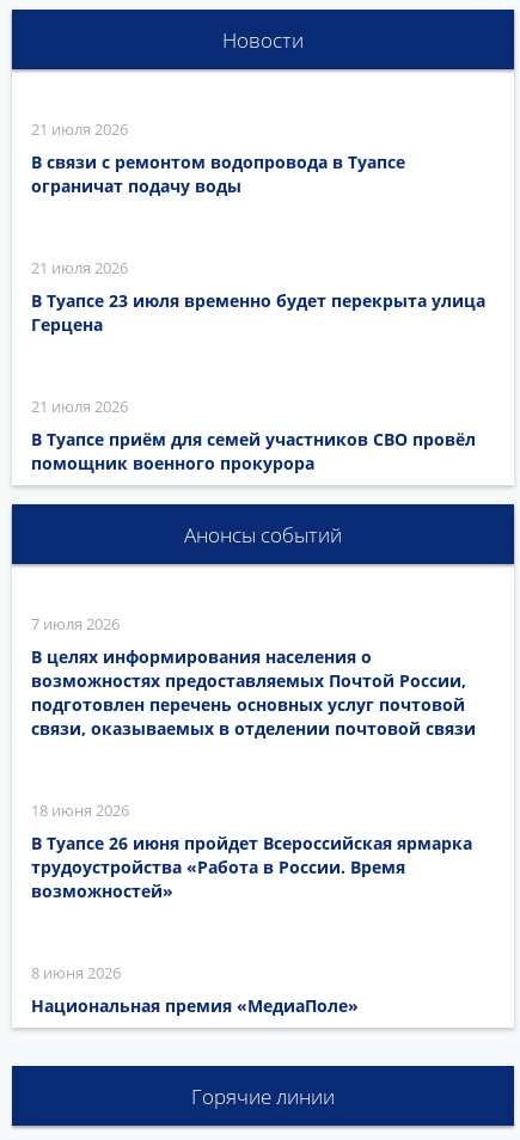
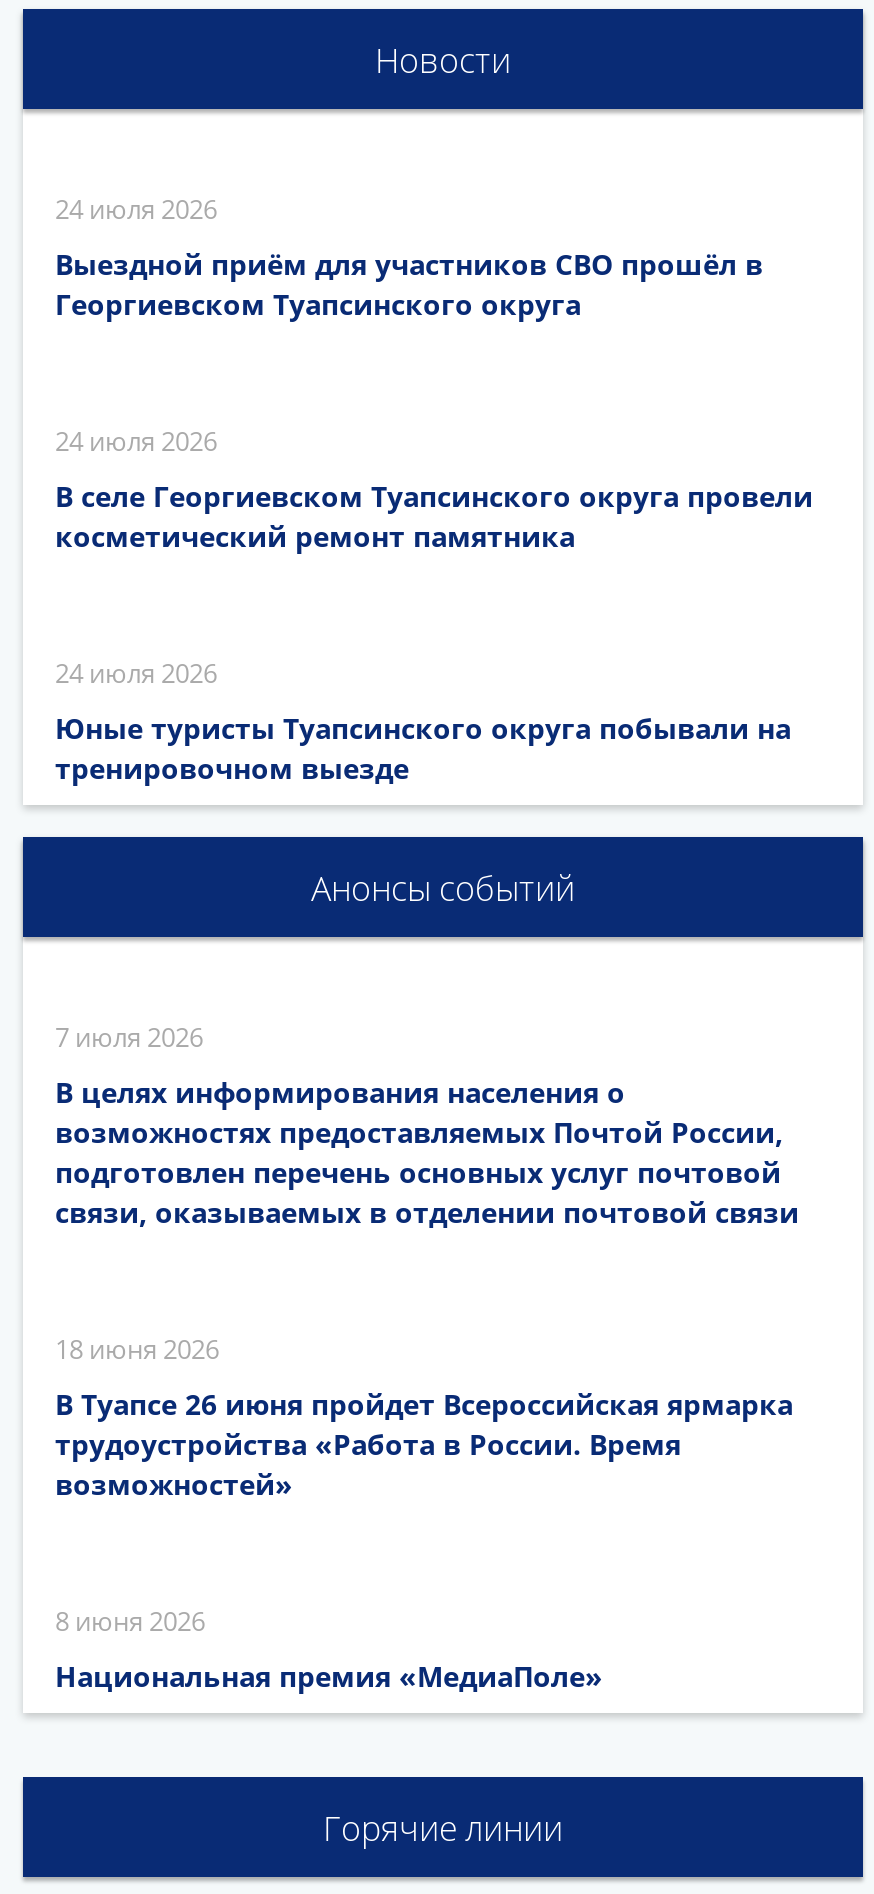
- 21 июля 2026
+ 24 июля 2026

- В связи с ремонтом водопровода в Туапсе
- ограничат подачу воды
+ Выездной приём для участников СВО прошёл в
+ Георгиевском Туапсинского округа

- 21 июля 2026
+ 24 июля 2026

- В Туапсе 23 июля временно будет перекрыта улица
- Герцена
+ В селе Георгиевском Туапсинского округа провели
+ косметический ремонт памятника

- 21 июля 2026
+ 24 июля 2026

- В Туапсе приём для семей участников СВО провёл
- помощник военного прокурора
+ Юные туристы Туапсинского округа побывали на
+ тренировочном выезде
